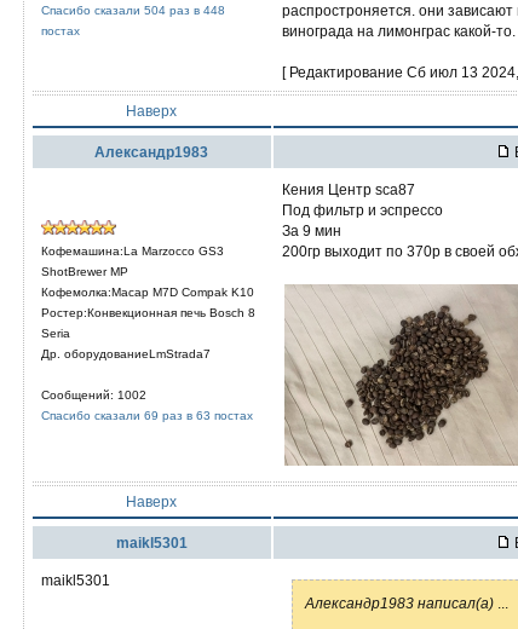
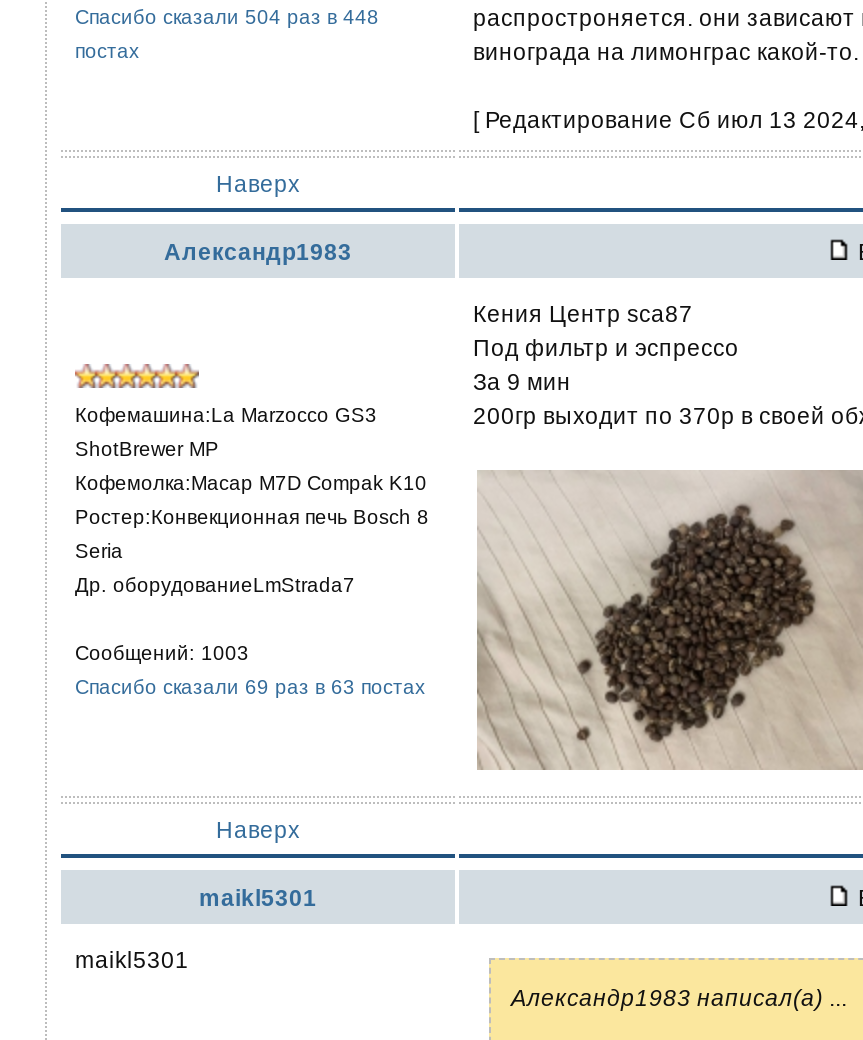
- Сообщений: 1002
+ Сообщений: 1003
